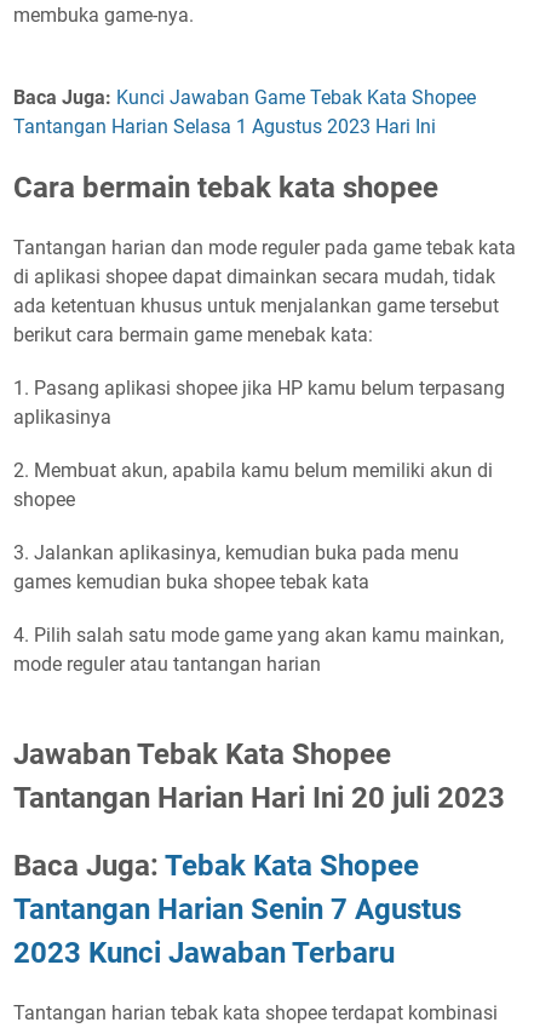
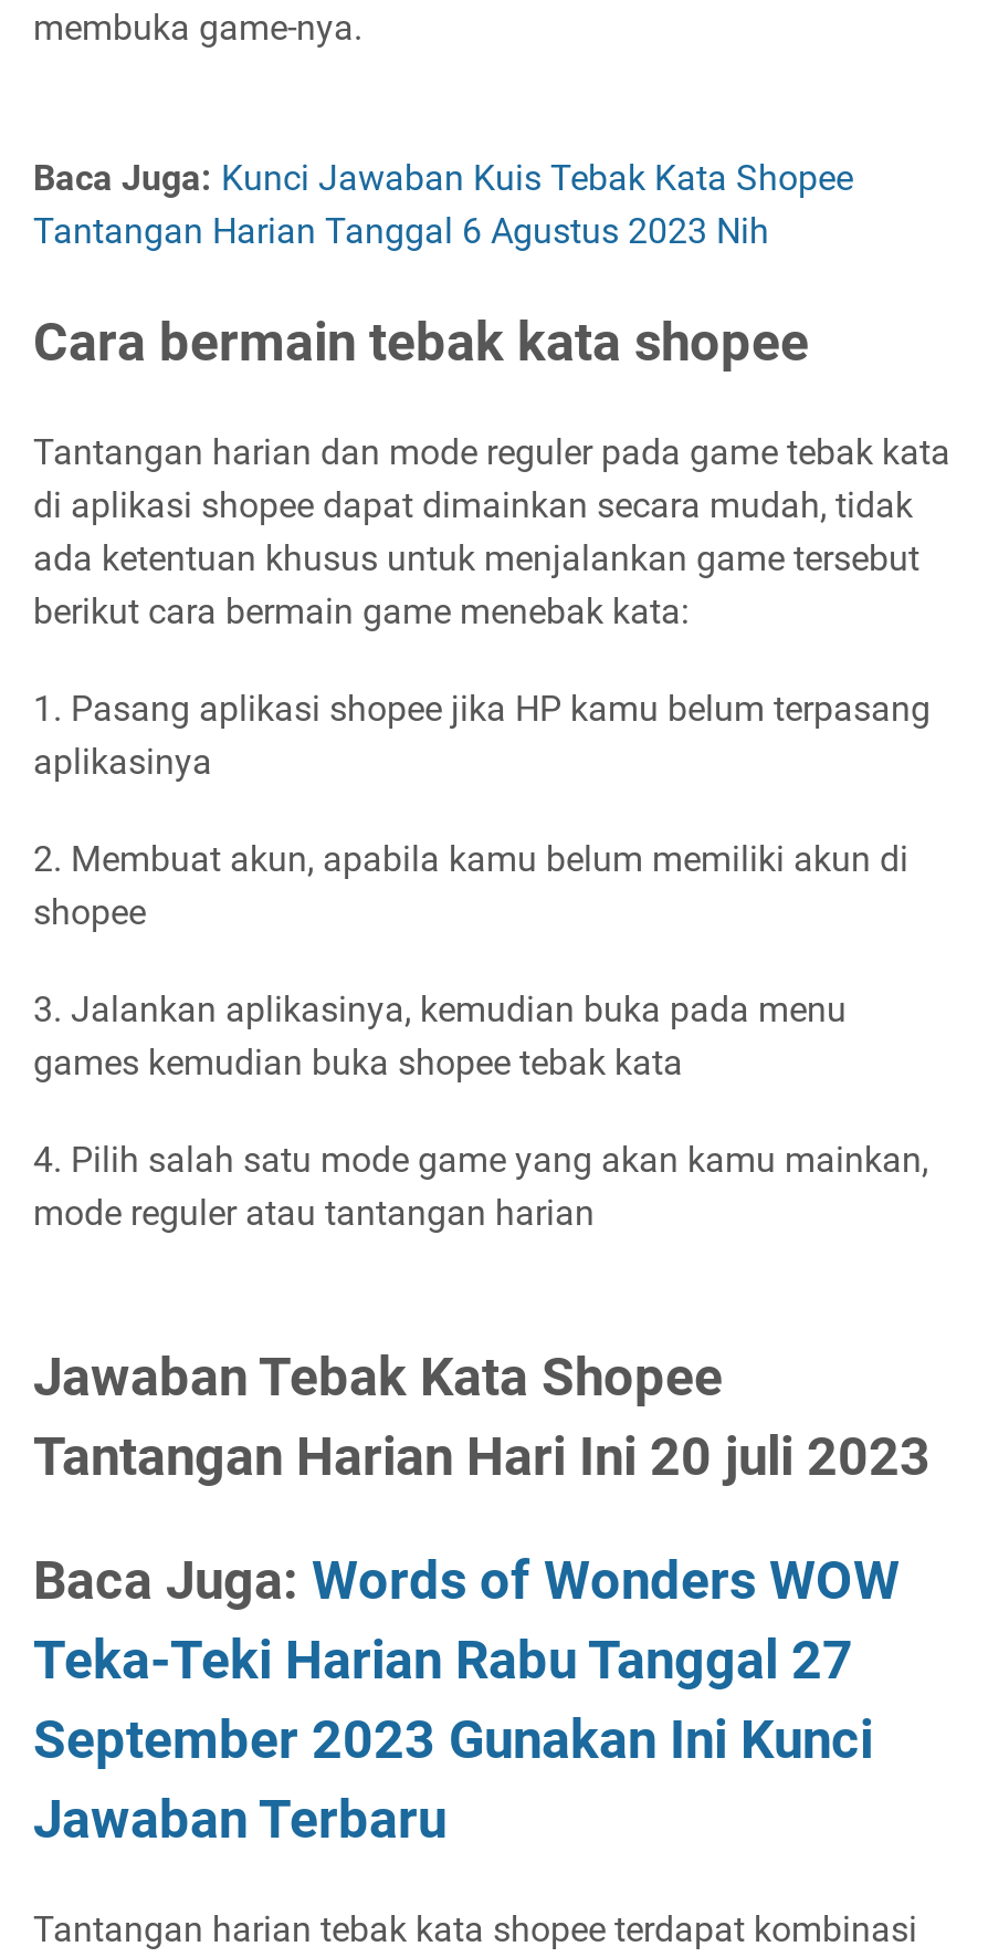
- Baca Juga: Kunci Jawaban Game Tebak Kata Shopee
- Tantangan Harian Selasa 1 Agustus 2023 Hari Ini
+ Baca Juga: Kunci Jawaban Kuis Tebak Kata Shopee
+ Tantangan Harian Tanggal 6 Agustus 2023 Nih

- Baca Juga: Tebak Kata Shopee
- Tantangan Harian Senin 7 Agustus
- 2023 Kunci Jawaban Terbaru
+ Baca Juga: Words of Wonders WOW
+ Teka-Teki Harian Rabu Tanggal 27
+ September 2023 Gunakan Ini Kunci
+ Jawaban Terbaru
